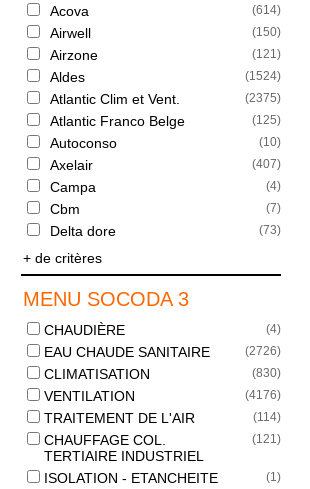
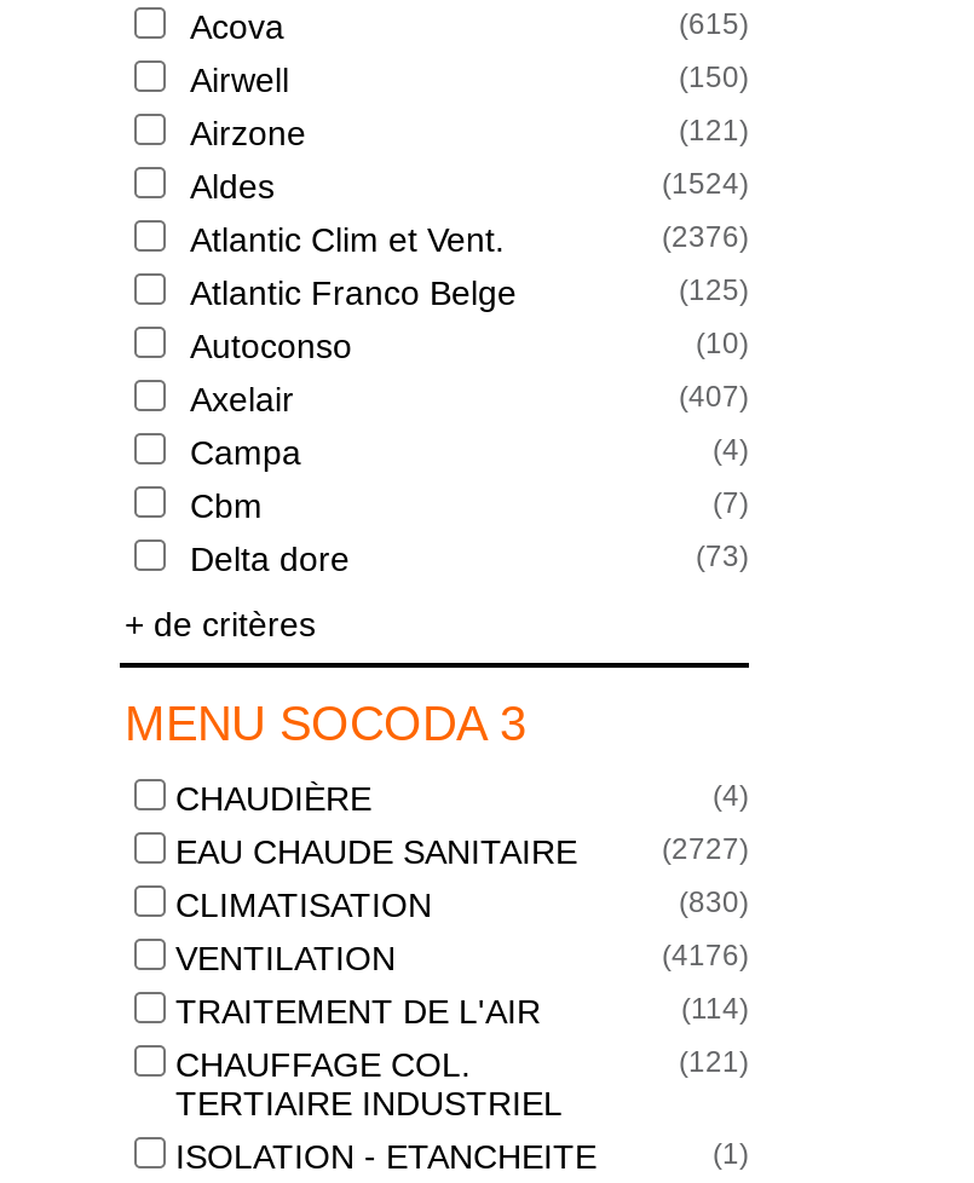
- (614)
+ (615)

- (2375)
+ (2376)

- (2726)
+ (2727)
